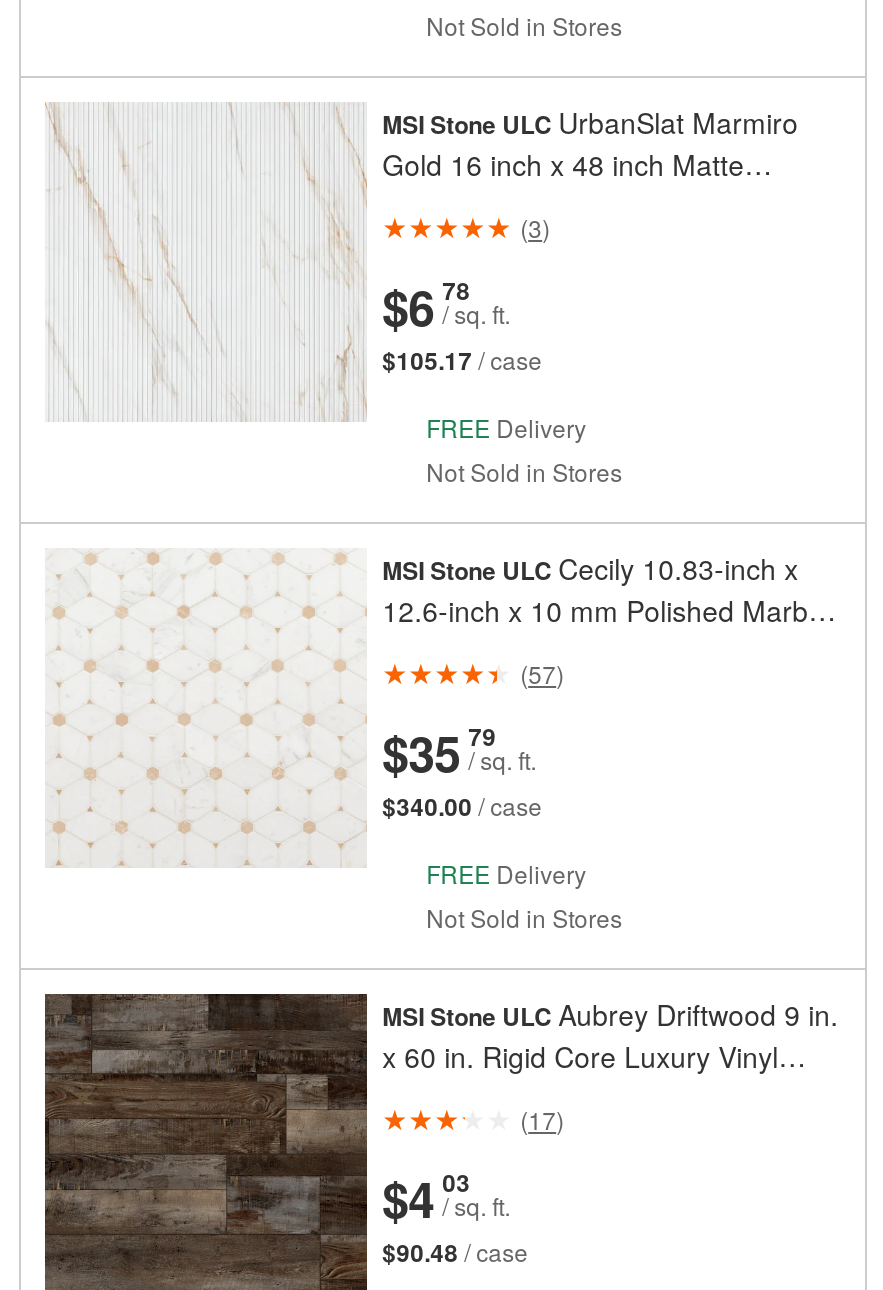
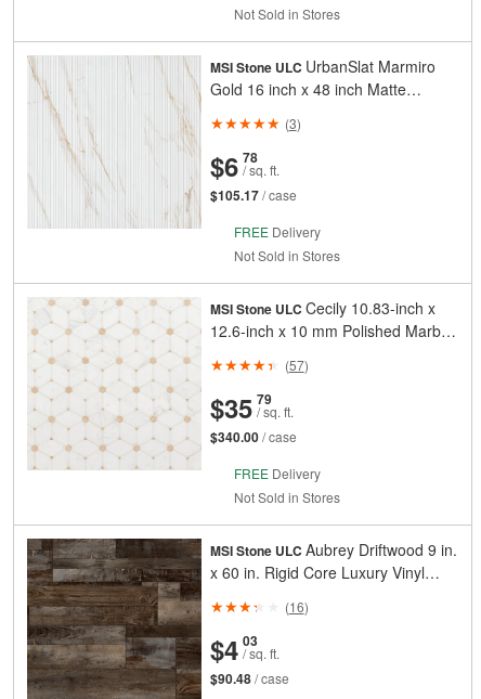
- (17)
+ (16)
